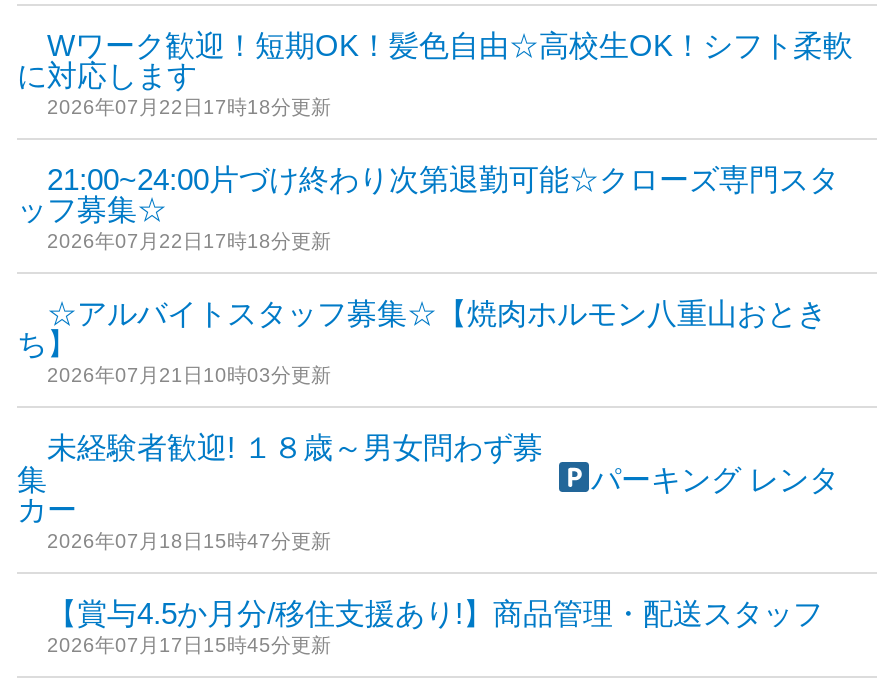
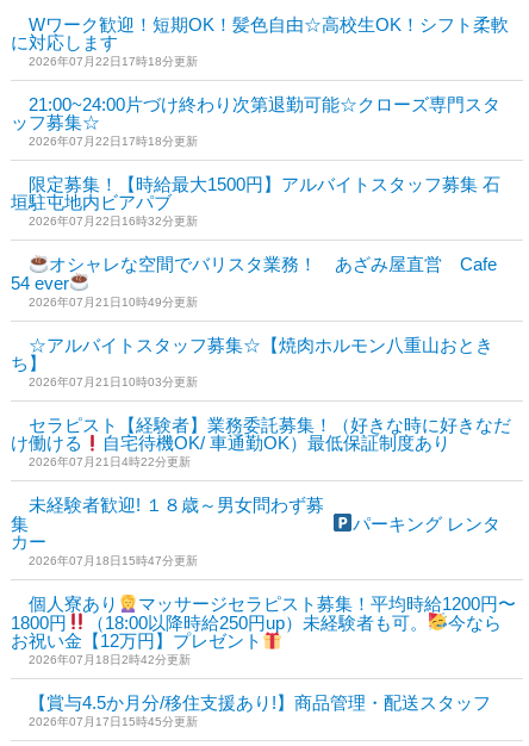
+ 限定募集！【時給最大1500円】アルバイトスタッフ募集 石
+ 垣駐屯地内ビアパブ
+ 2026年07月22日16時32分更新
+ オシャレな空間でバリスタ業務！ あざみ屋直営 Cafe
+ 54 ever
+ 2026年07月21日10時49分更新

+ セラピスト【経験者】業務委託募集！（好きな時に好きなだ
+ け働ける
+ 自宅待機OK/ 車通勤OK）最低保証制度あり
+ 2026年07月21日4時22分更新

+ 個人寮あり
+ マッサージセラピスト募集！平均時給1200円〜
+ 1800円
+ （18:00以降時給250円up）未経験者も可。
+ 今なら
+ お祝い金【12万円】プレゼント
+ 2026年07月18日2時42分更新
